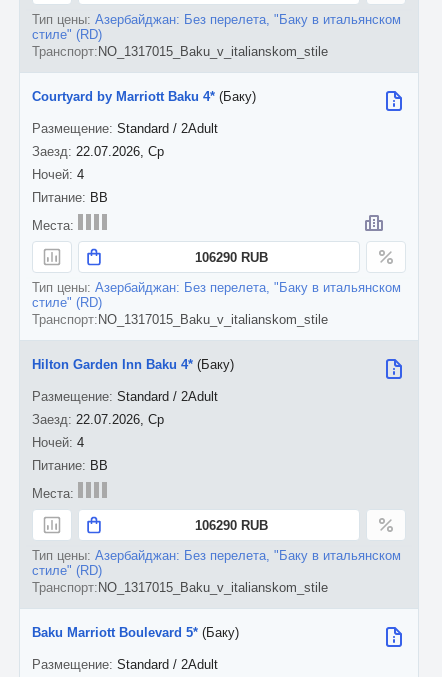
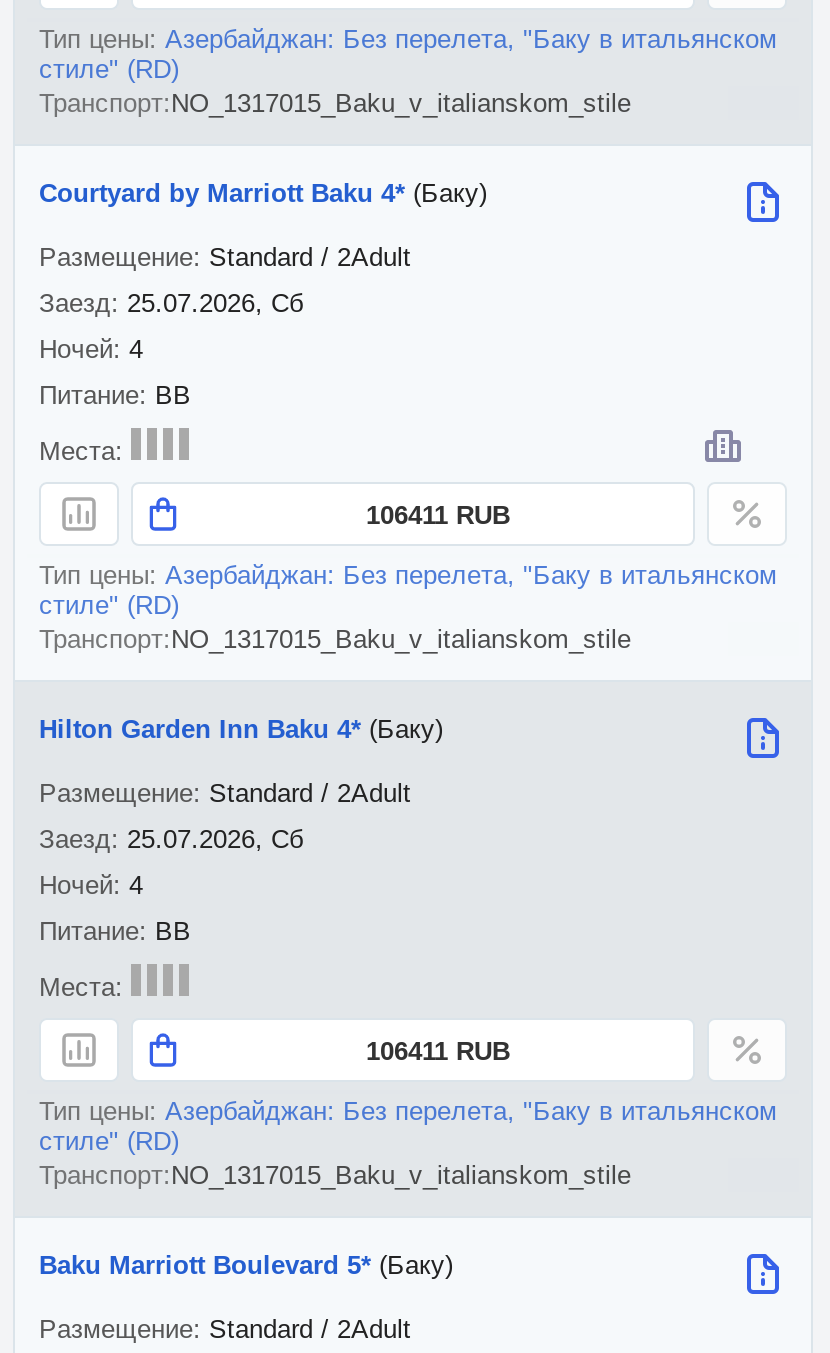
- 22.07.2026, Ср
+ 25.07.2026, Сб

- 106290 RUB
+ 106411 RUB

- 22.07.2026, Ср
+ 25.07.2026, Сб

- 106290 RUB
+ 106411 RUB
